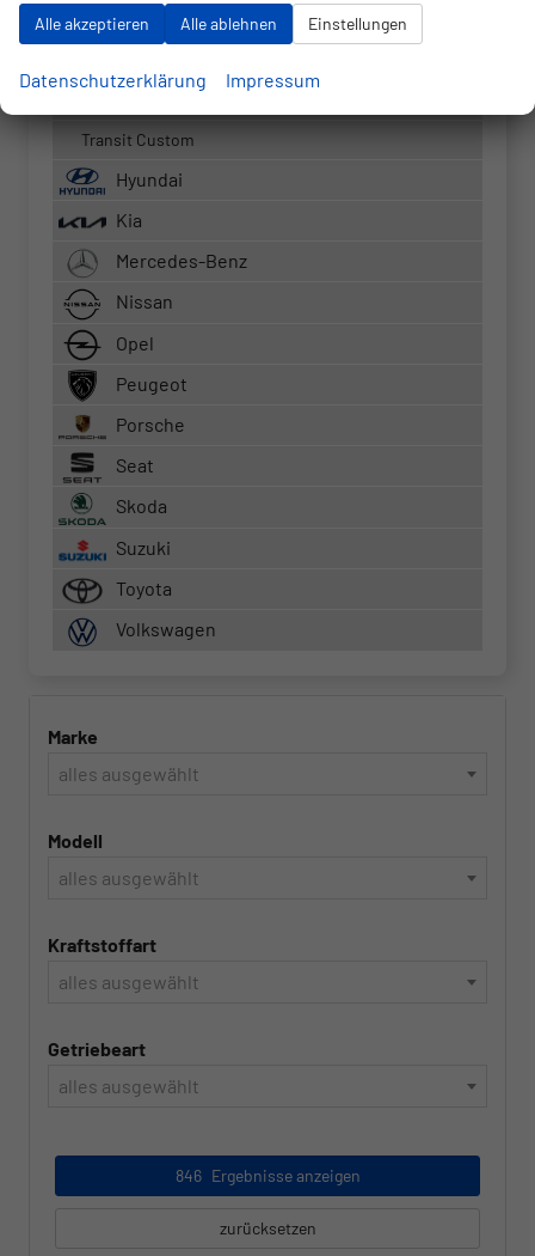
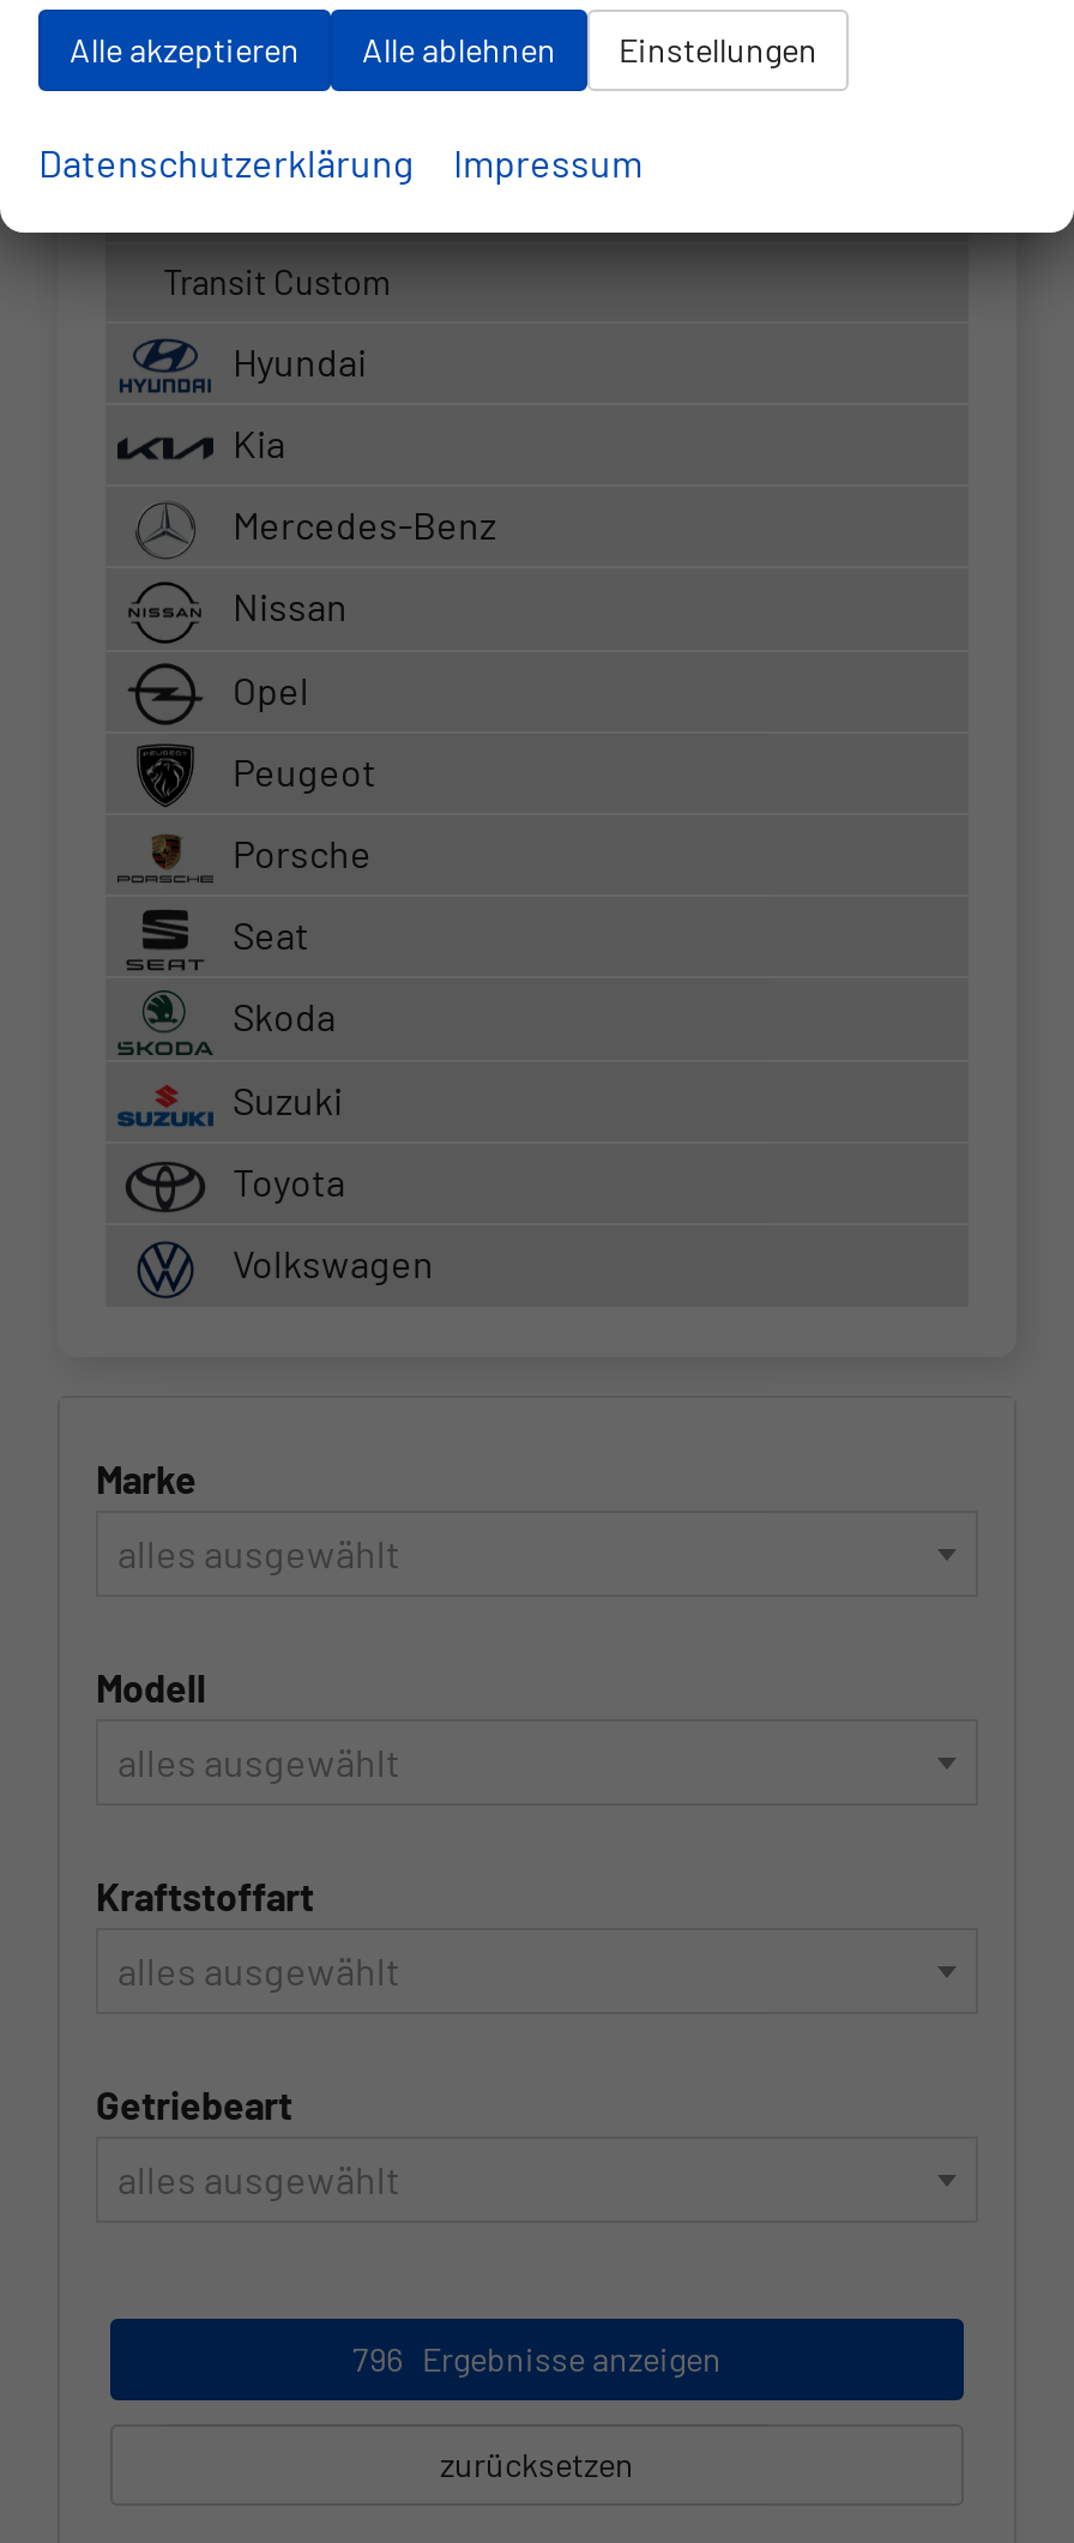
- 846 Ergebnisse anzeigen
+ 796 Ergebnisse anzeigen
